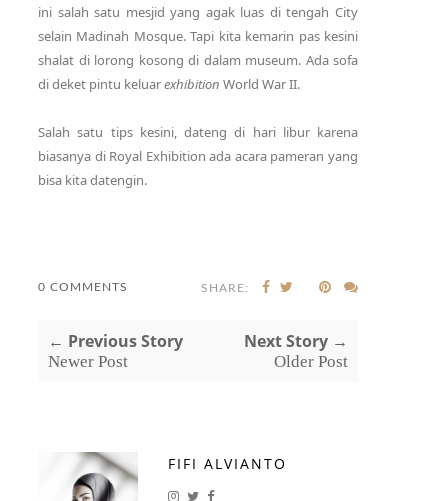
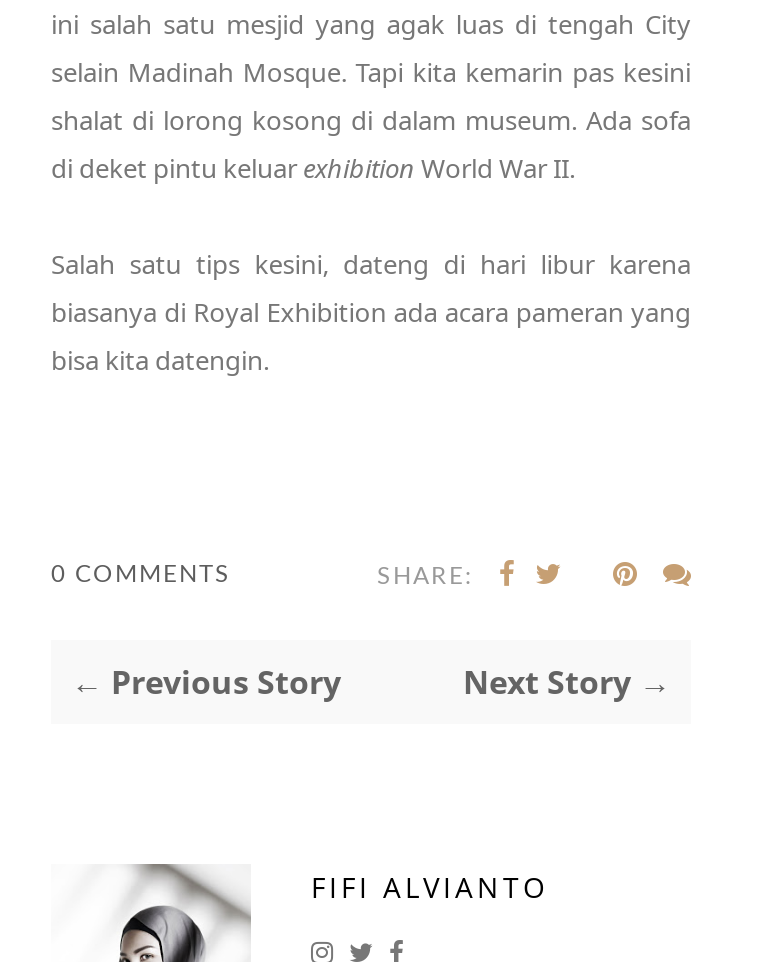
- Newer Post

- Older Post
